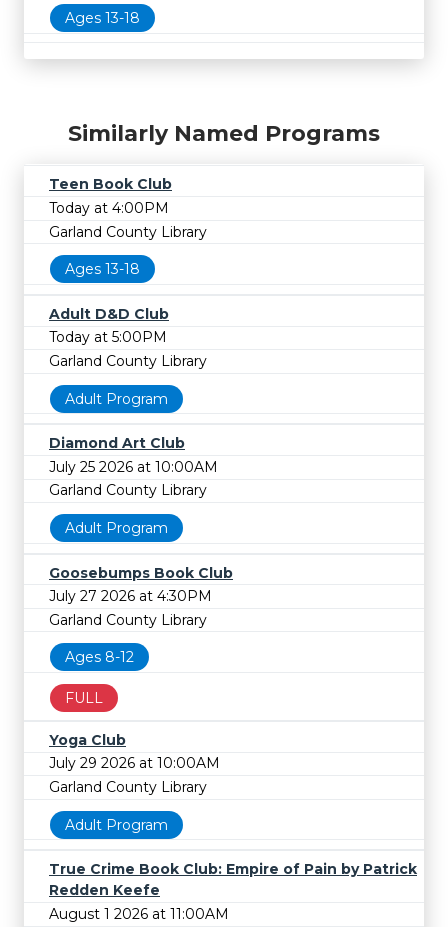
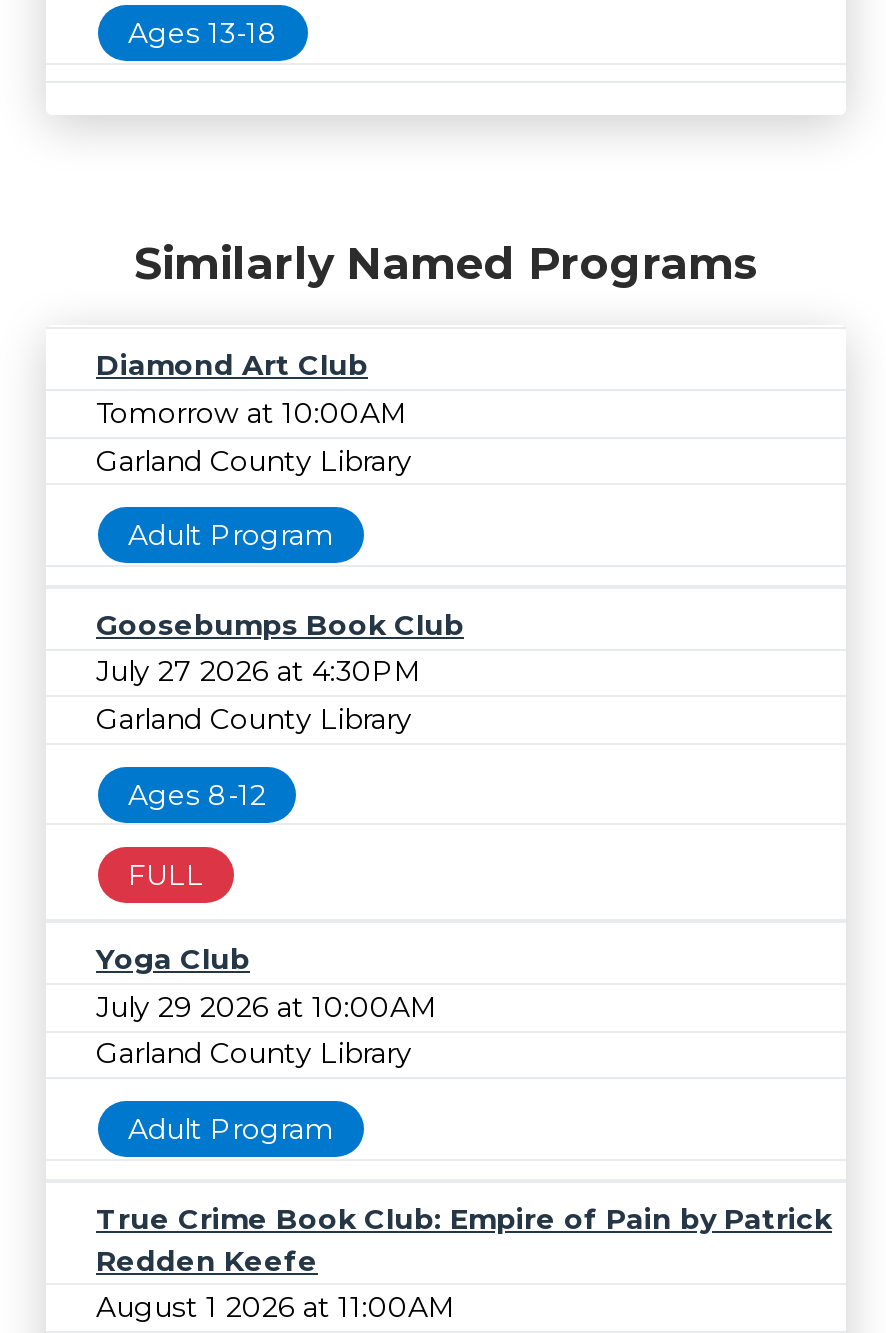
- Teen Book Club
- Today at 4:00PM
- Garland County Library
- Ages 13-18
- Adult D&D Club
- Today at 5:00PM
- Garland County Library
- Adult Program

- July 25 2026 at 10:00AM
+ Tomorrow at 10:00AM
